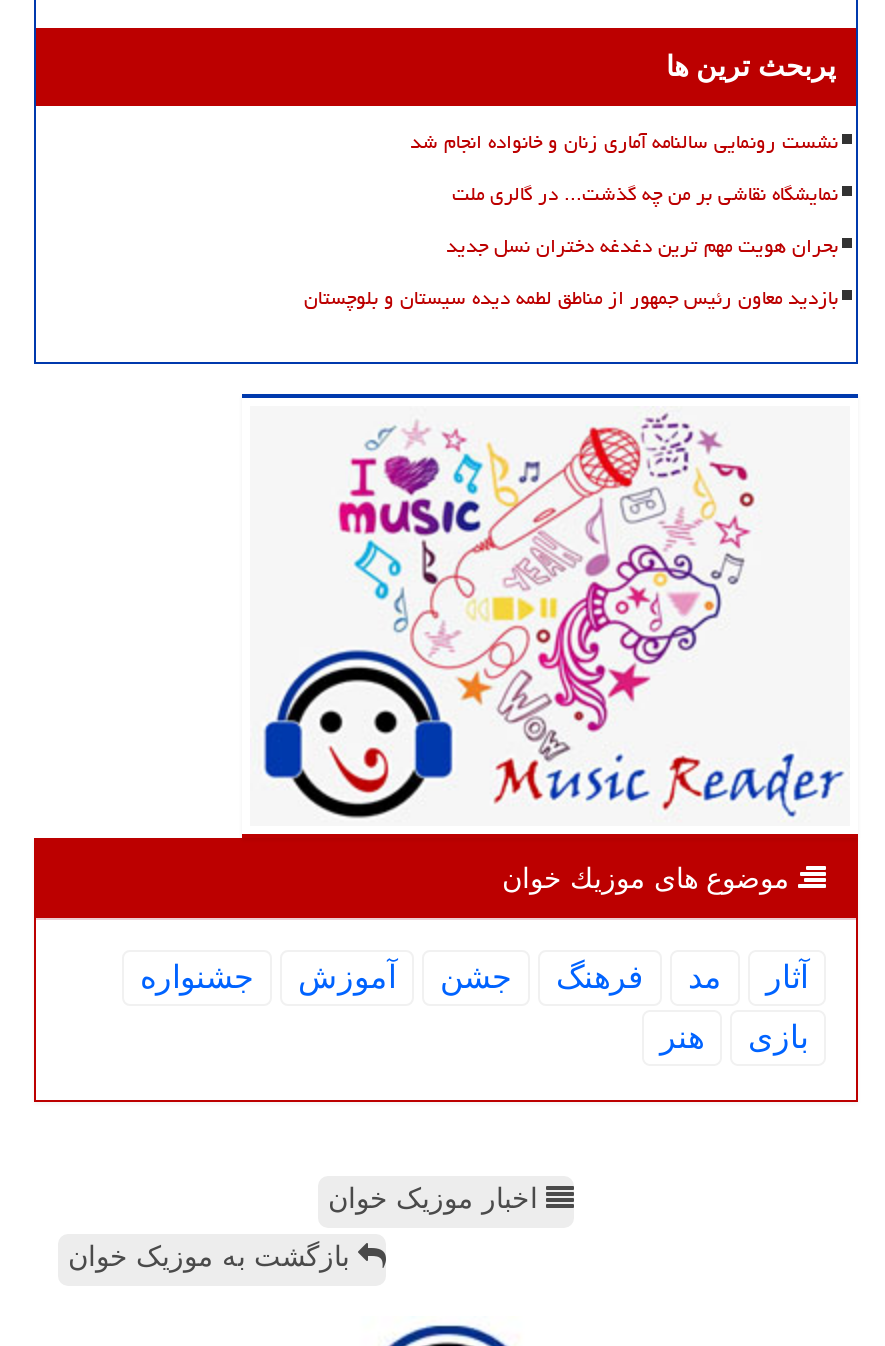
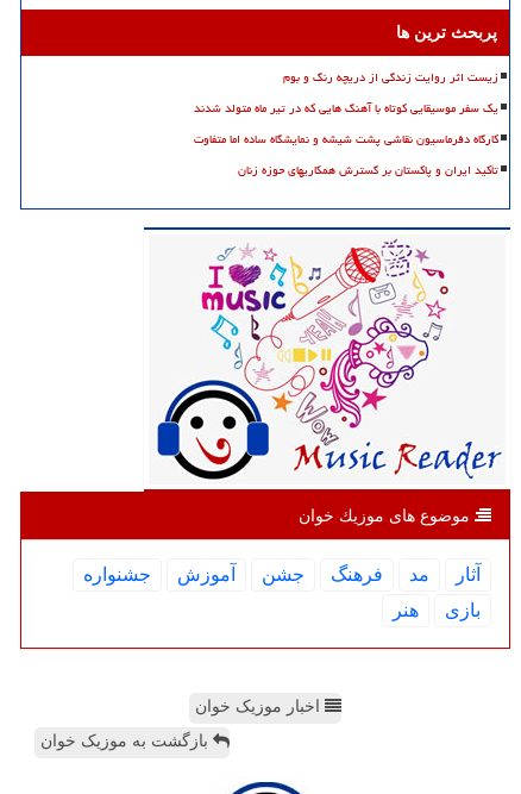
- نشست رونمایی سالنامه آماری زنان و خانواده انجام شد
- نمایشگاه نقاشی بر من چه گذشت... در گالری ملت
- بحران هویت مهم ترین دغدغه دختران نسل جدید
- بازدید معاون رئیس جمهور از مناطق لطمه دیده سیستان و بلوچستان
+ زیست اثر روایت زندگی از دریچه رنگ و بوم
+ یک سفر موسیقایی کوتاه با آهنگ هایی که در تیر ماه متولد شدند
+ کارگاه دفرماسیون نقاشی پشت شیشه و نمایشگاه ساده اما متفاوت
+ تأکید ایران و پاکستان بر گسترش همکاریهای حوزه زنان
